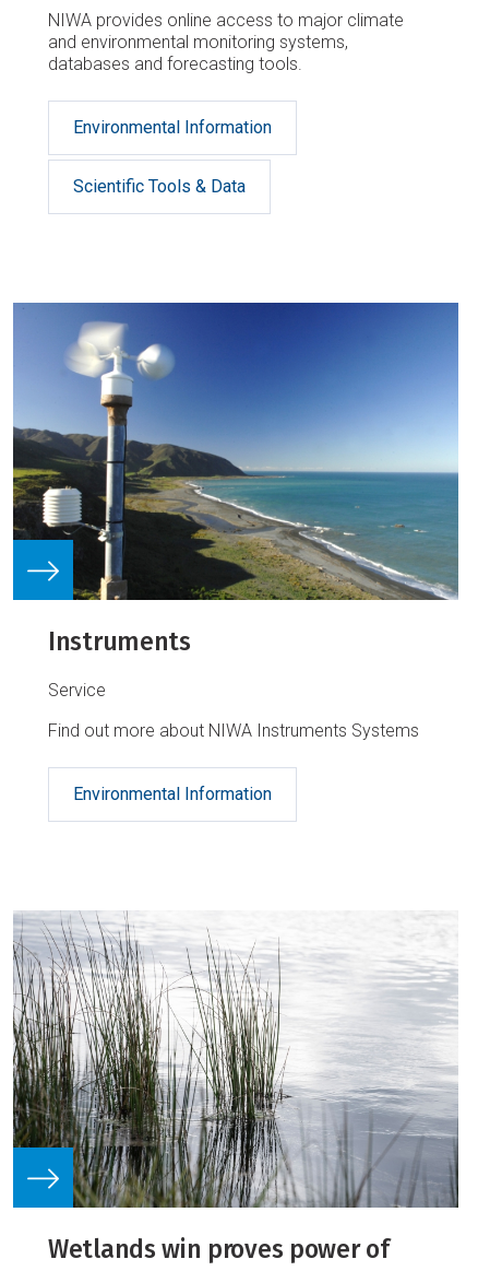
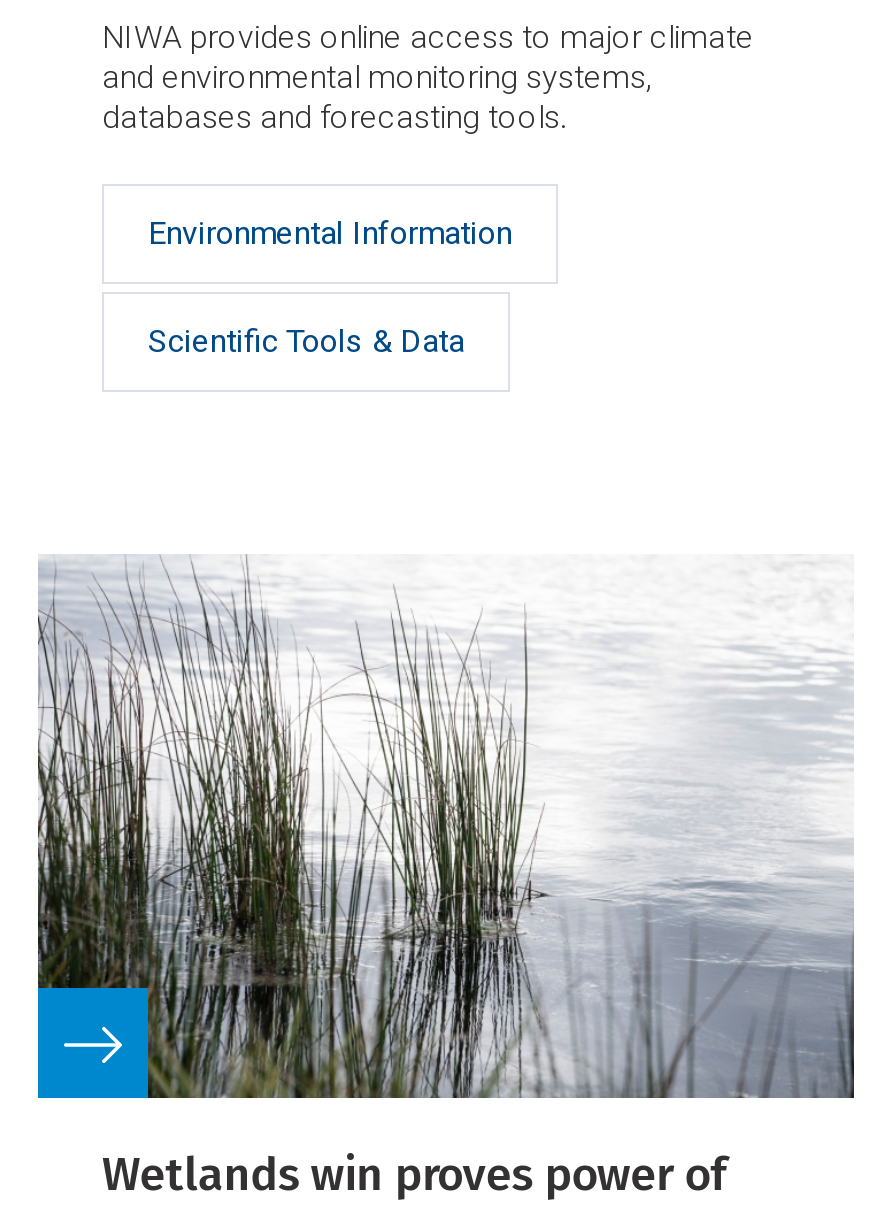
- [image]
- Instruments
- Service
- Find out more about NIWA Instruments Systems
- Environmental Information
